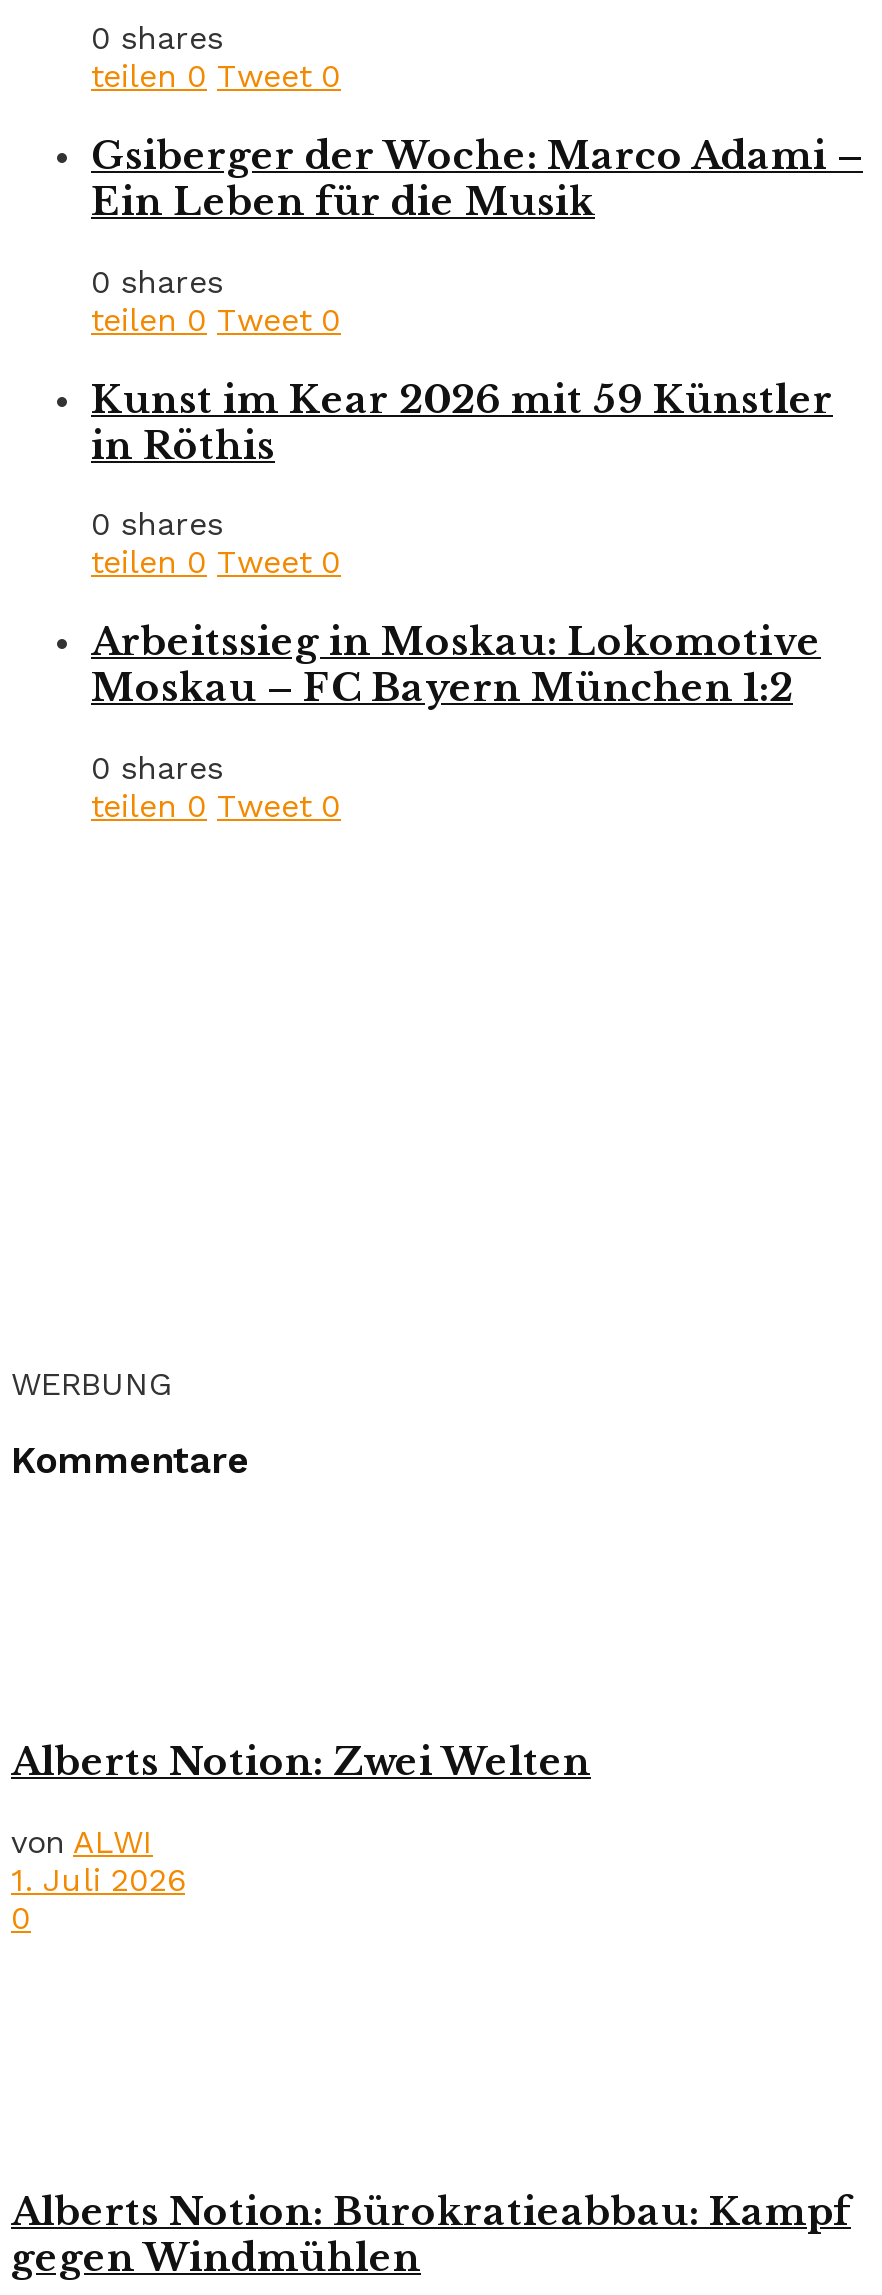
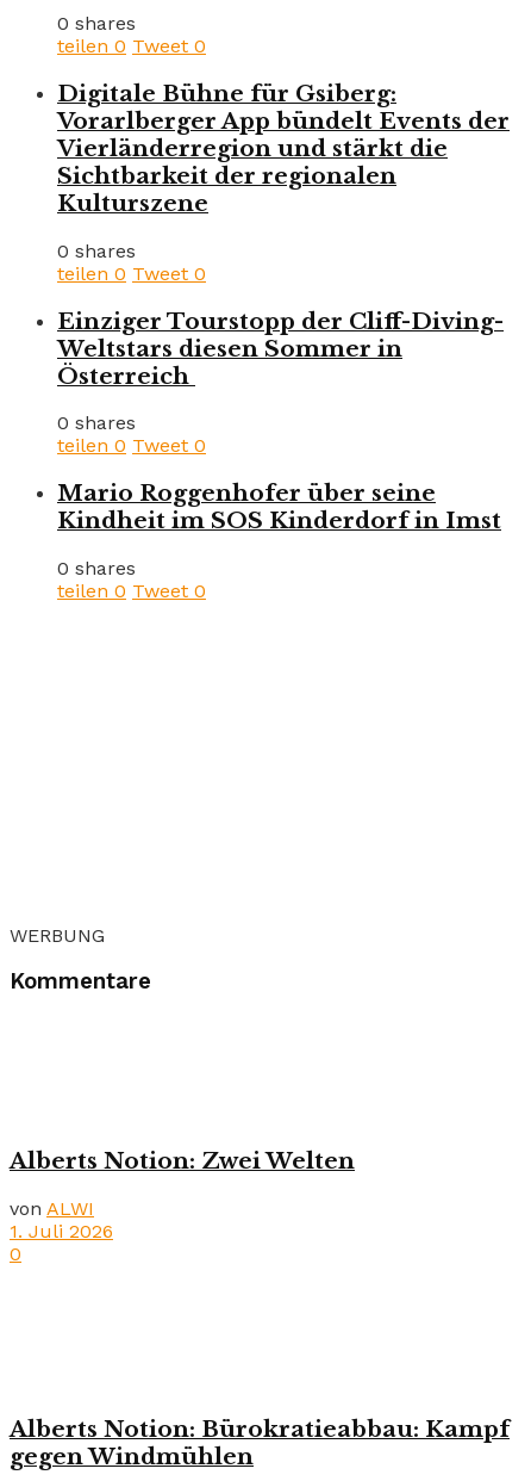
- Gsiberger der Woche: Marco Adami –
- Ein Leben für die Musik
+ Digitale Bühne für Gsiberg:
+ Vorarlberger App bündelt Events der
+ Vierländerregion und stärkt die
+ Sichtbarkeit der regionalen
+ Kulturszene

- Kunst im Kear 2026 mit 59 Künstler
- in Röthis
+ Einziger Tourstopp der Cliff-Diving-
+ Weltstars diesen Sommer in
+ Österreich

- Arbeitssieg in Moskau: Lokomotive
- Moskau – FC Bayern München 1:2
+ Mario Roggenhofer über seine
+ Kindheit im SOS Kinderdorf in Imst
